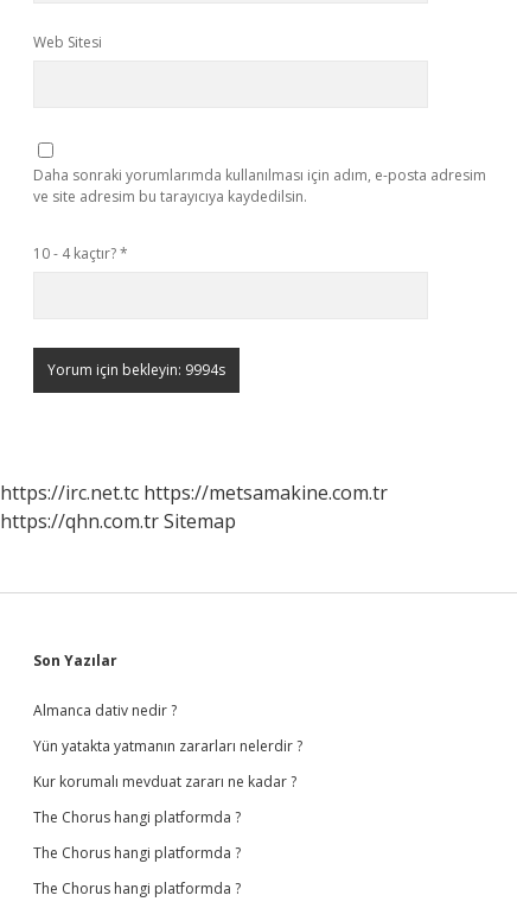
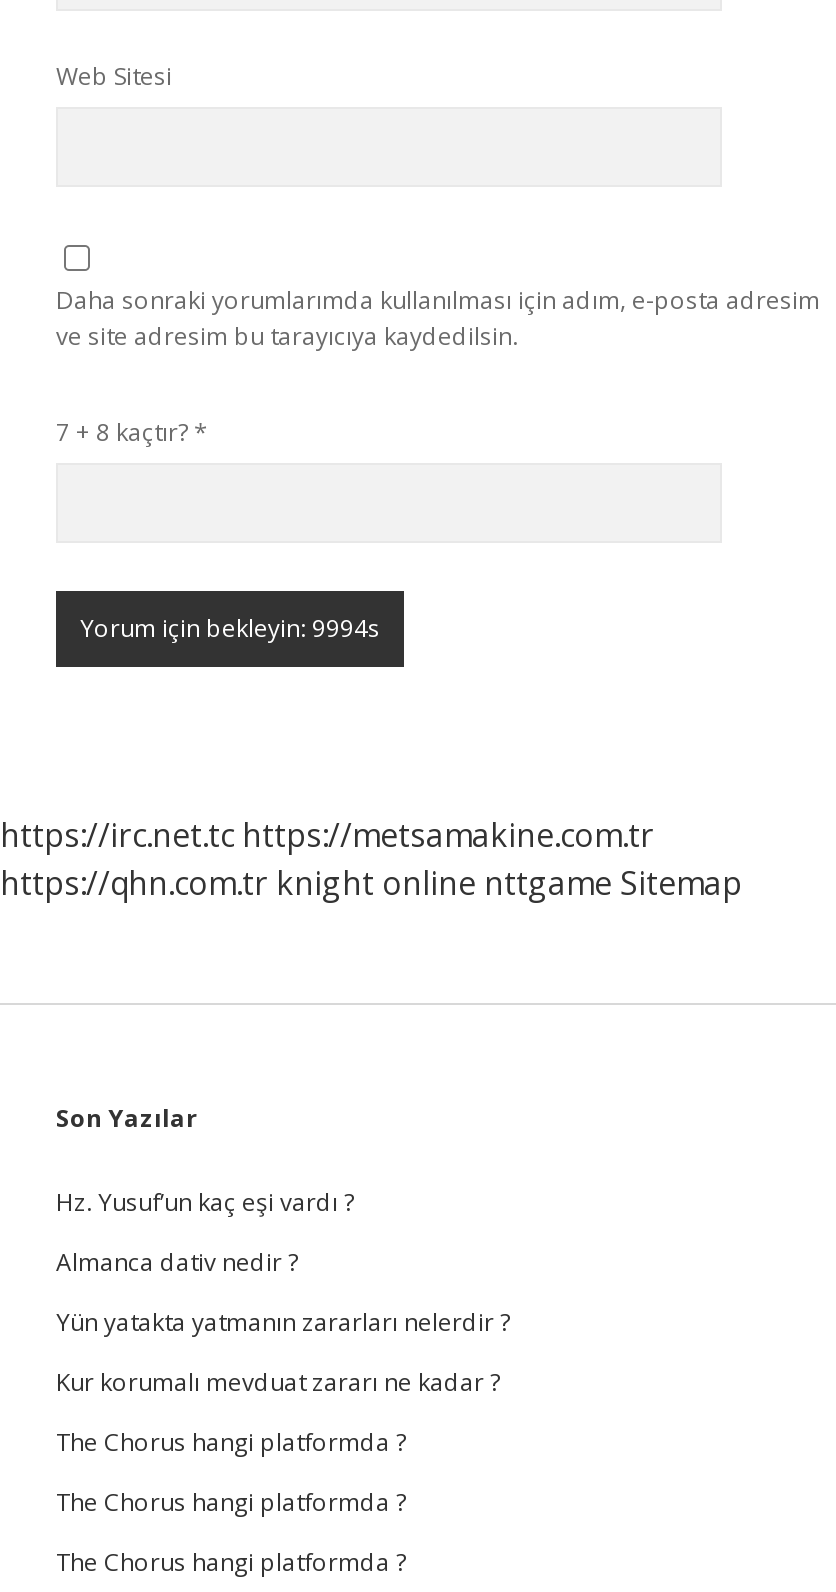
- 10 - 4 kaçtır? *
+ 7 + 8 kaçtır? *

- https://qhn.com.tr Sitemap
+ https://qhn.com.tr knight online nttgame Sitemap

+ Hz. Yusuf’un kaç eşi vardı ?
